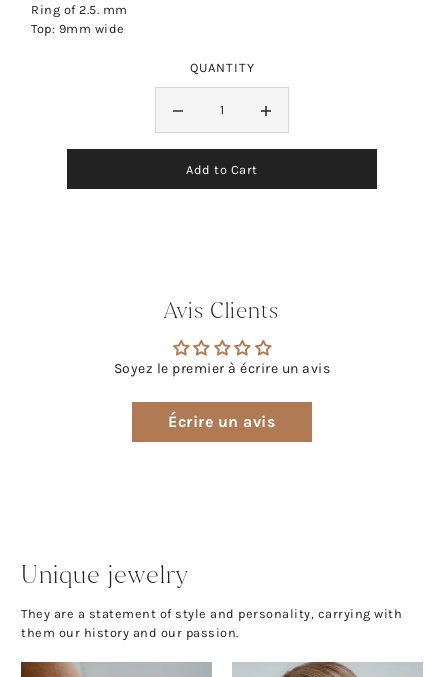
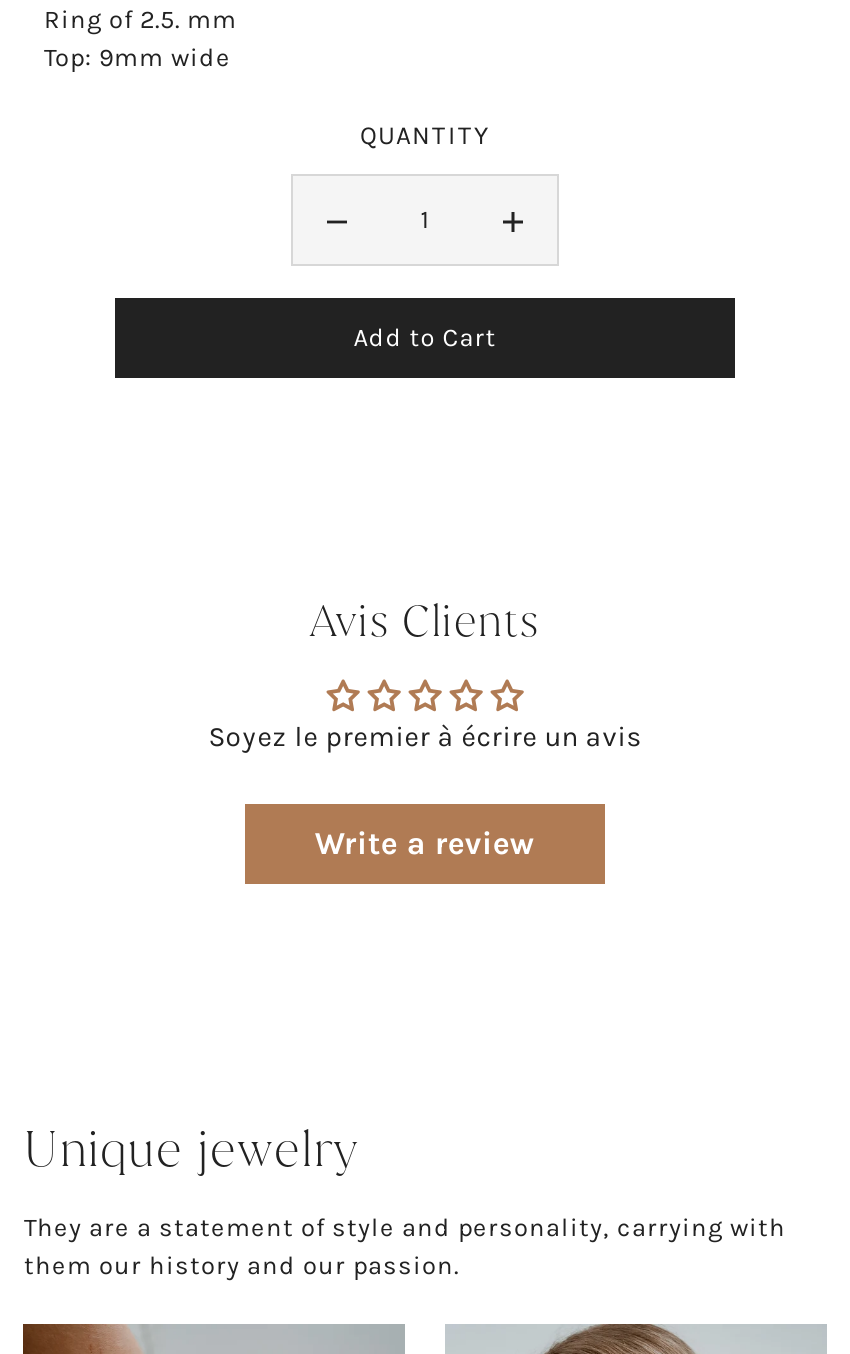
- Écrire un avis
+ Write a review
